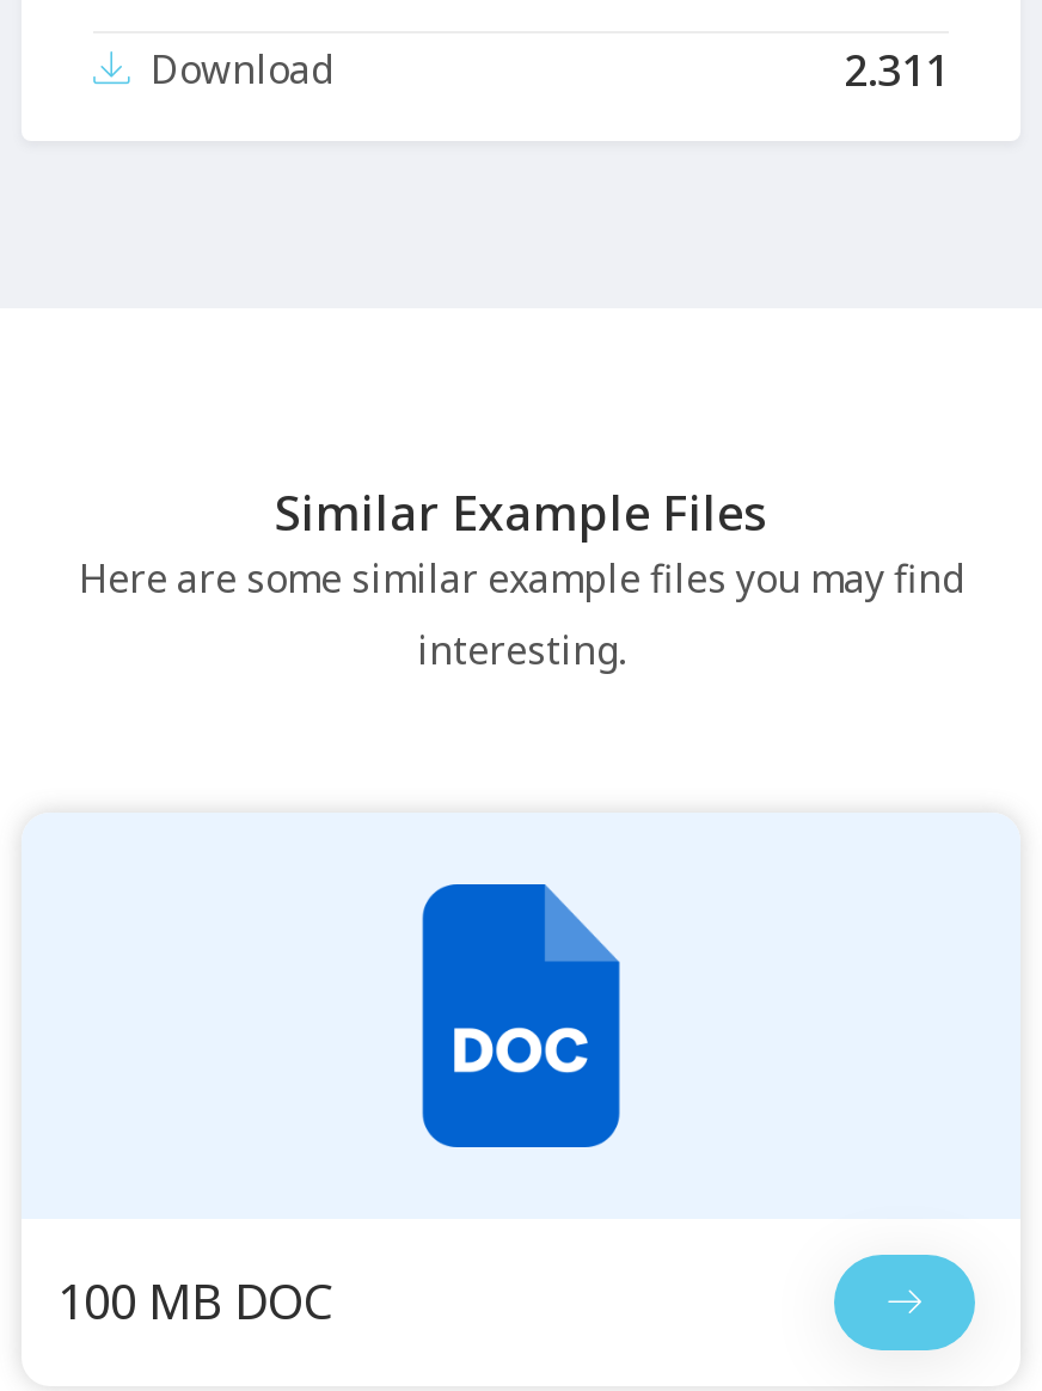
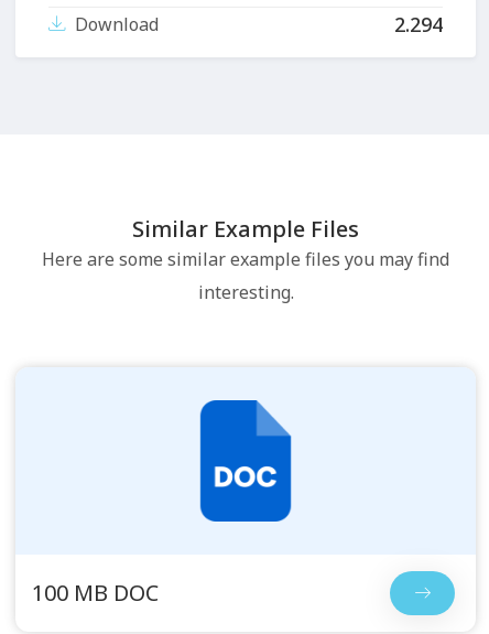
- 2.311
+ 2.294
